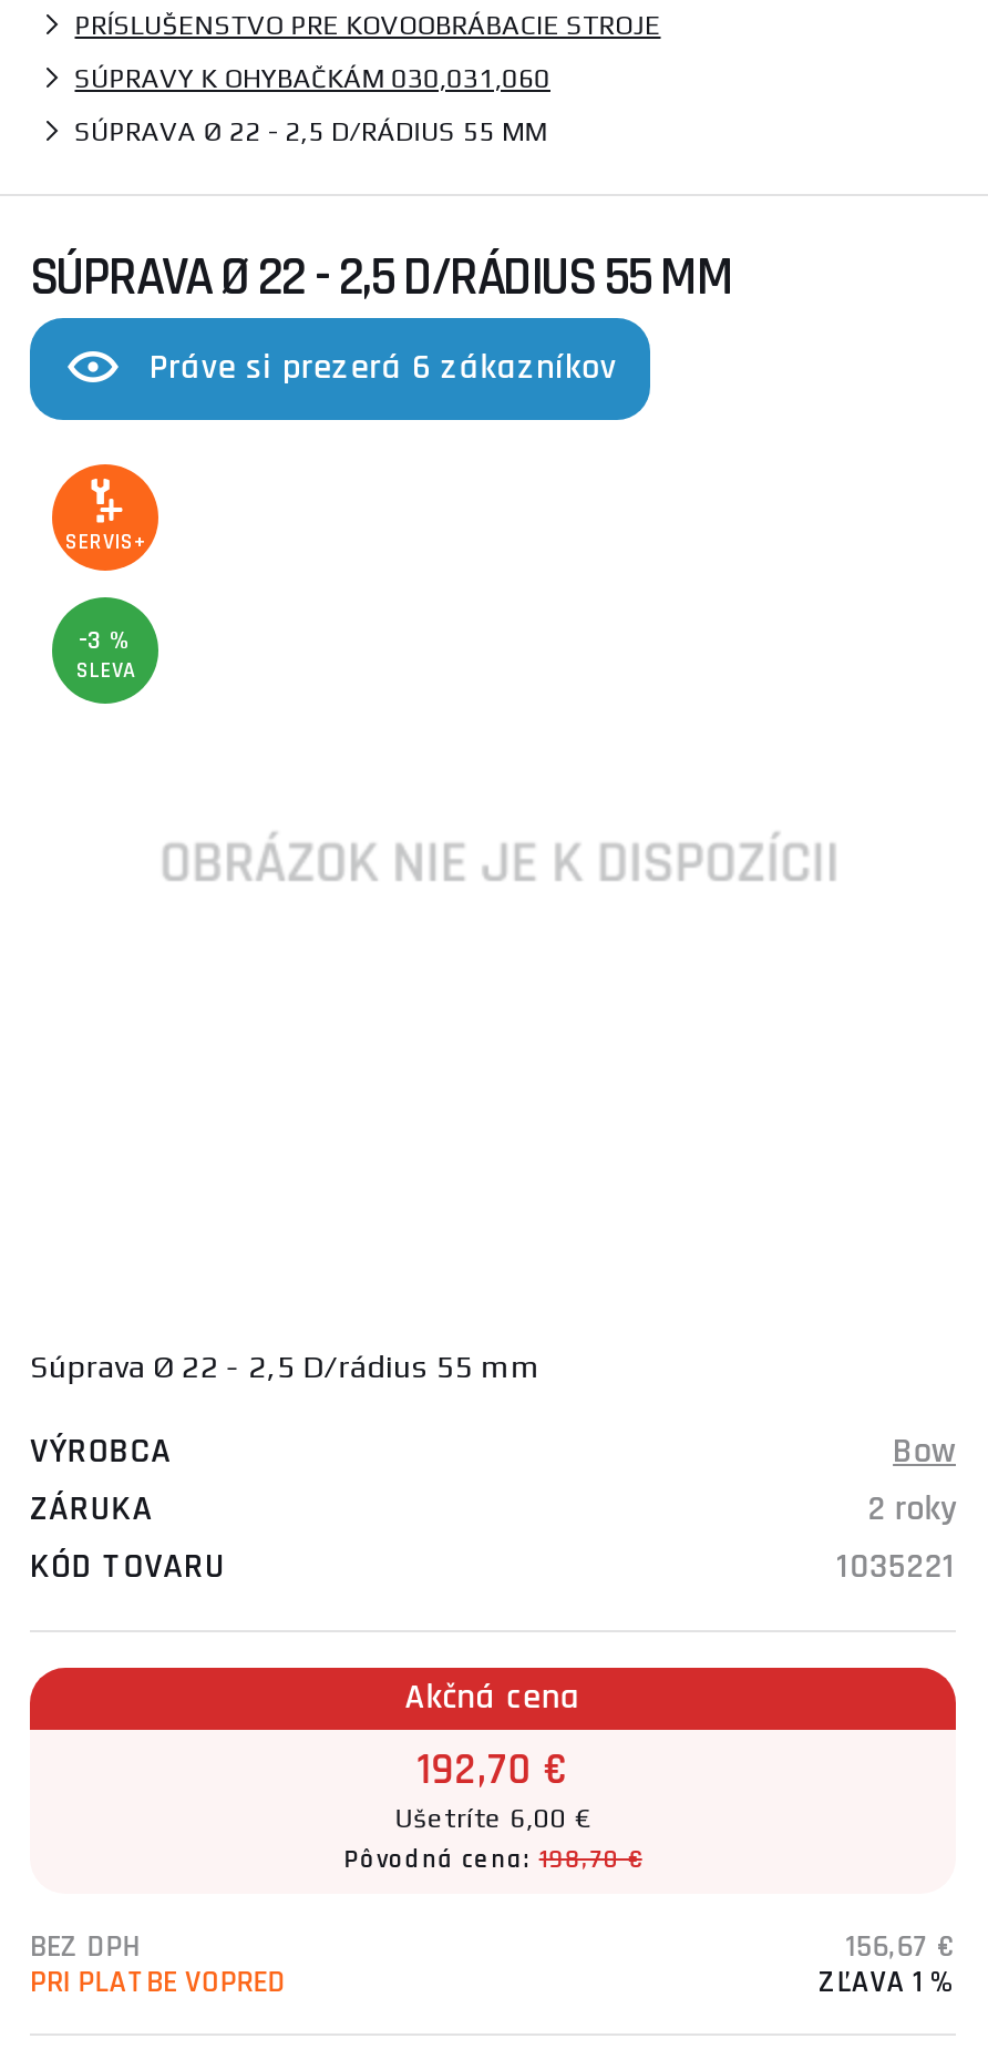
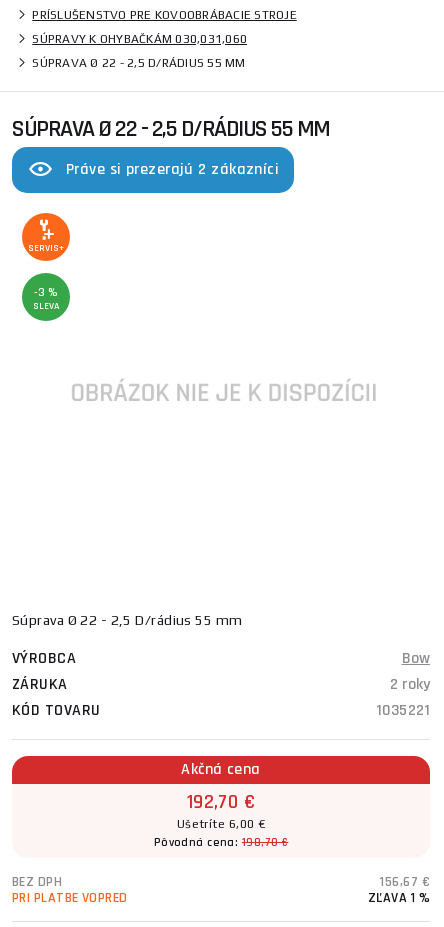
- Práve si prezerá 6 zákazníkov
+ Práve si prezerajú 2 zákazníci
